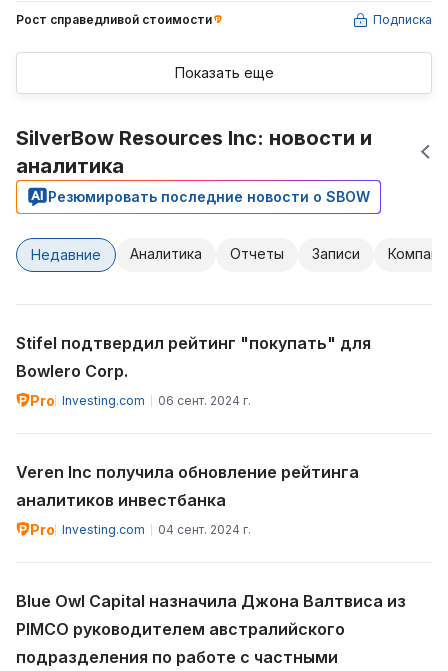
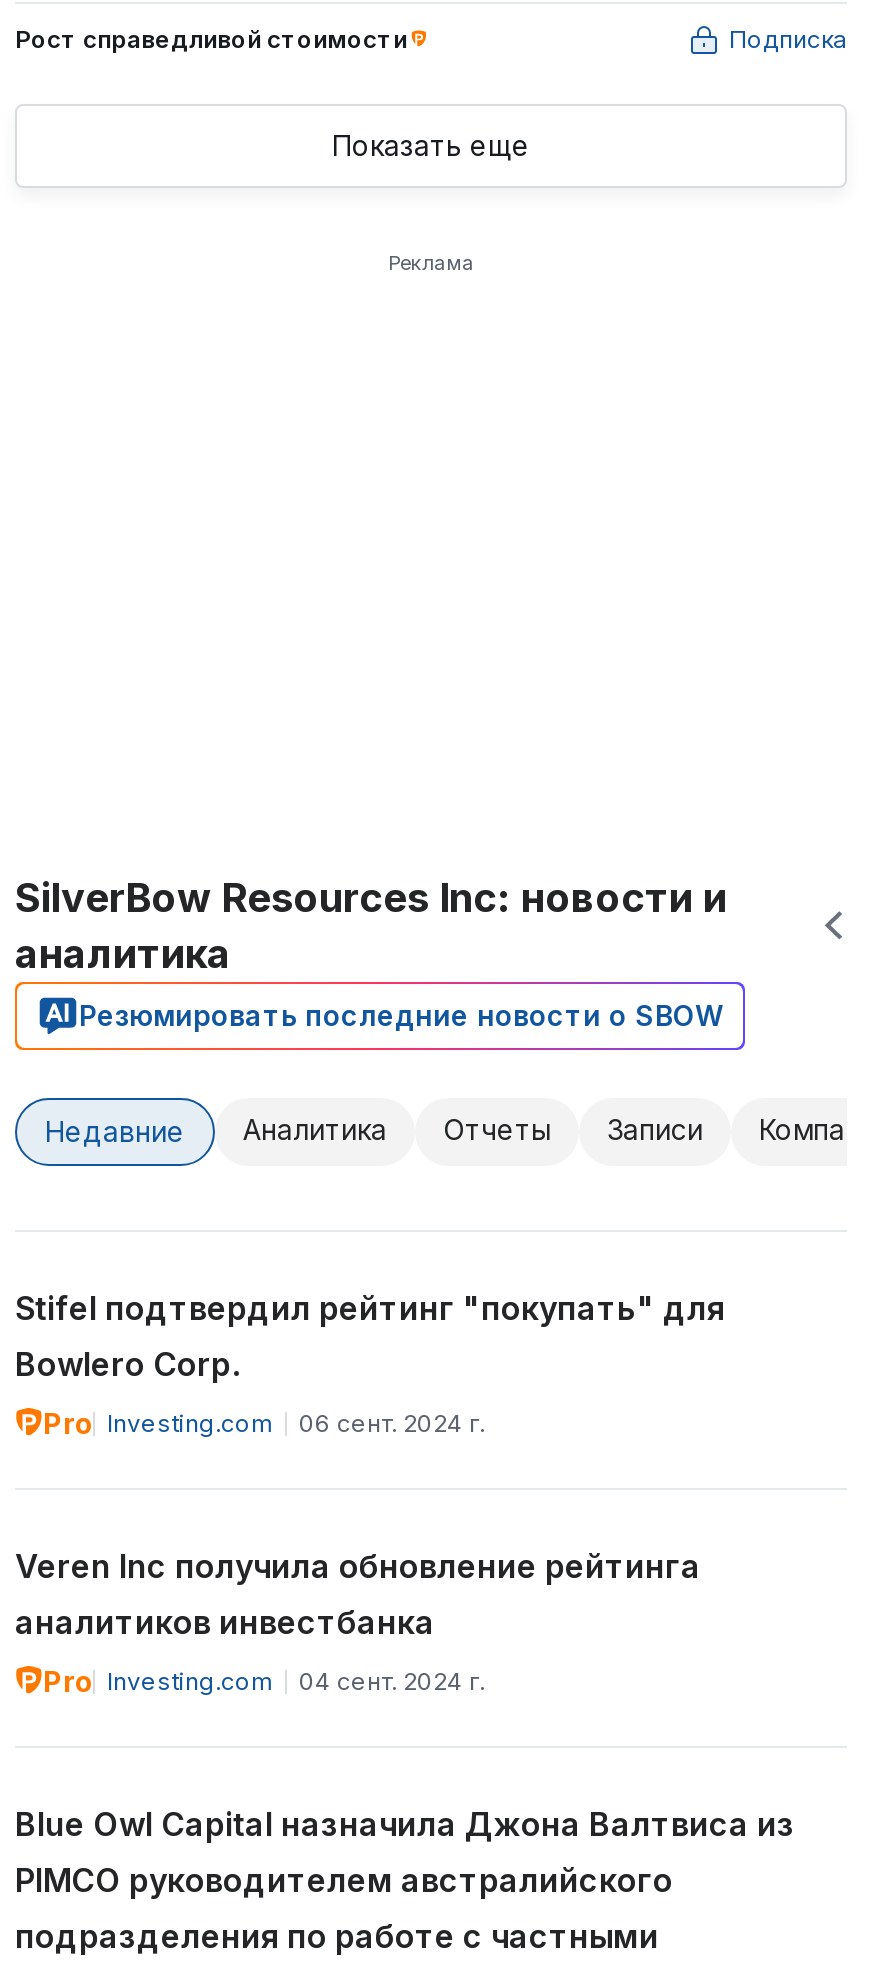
+ Реклама
